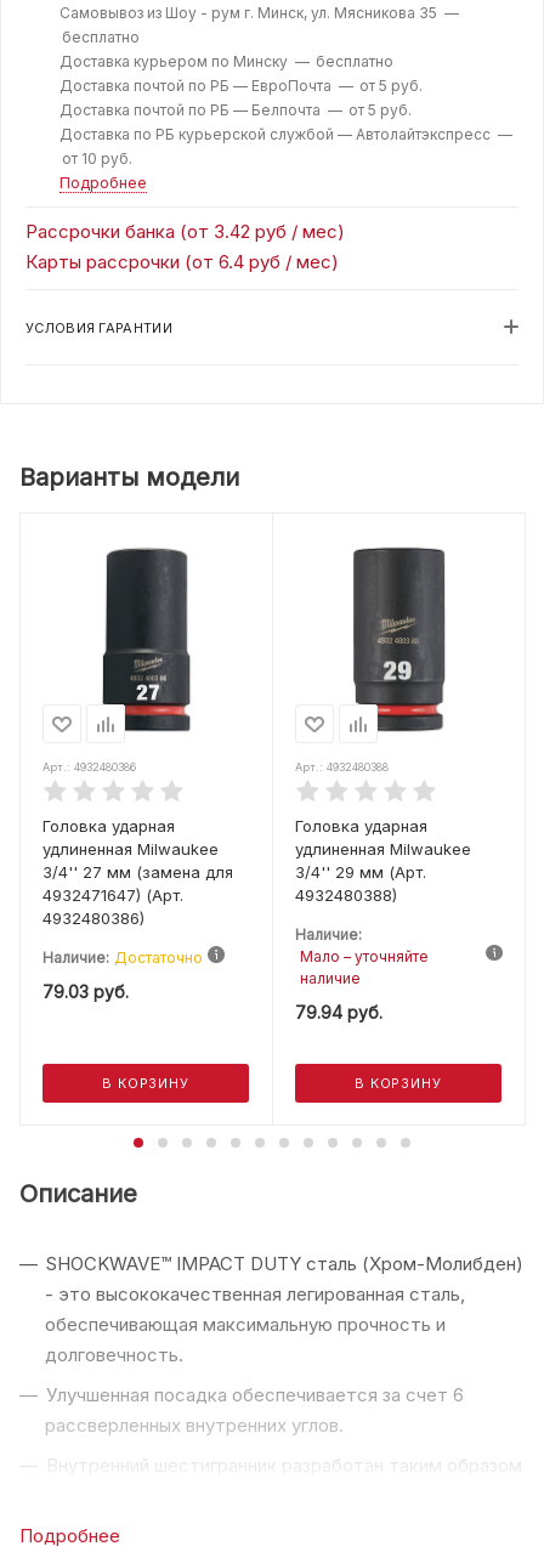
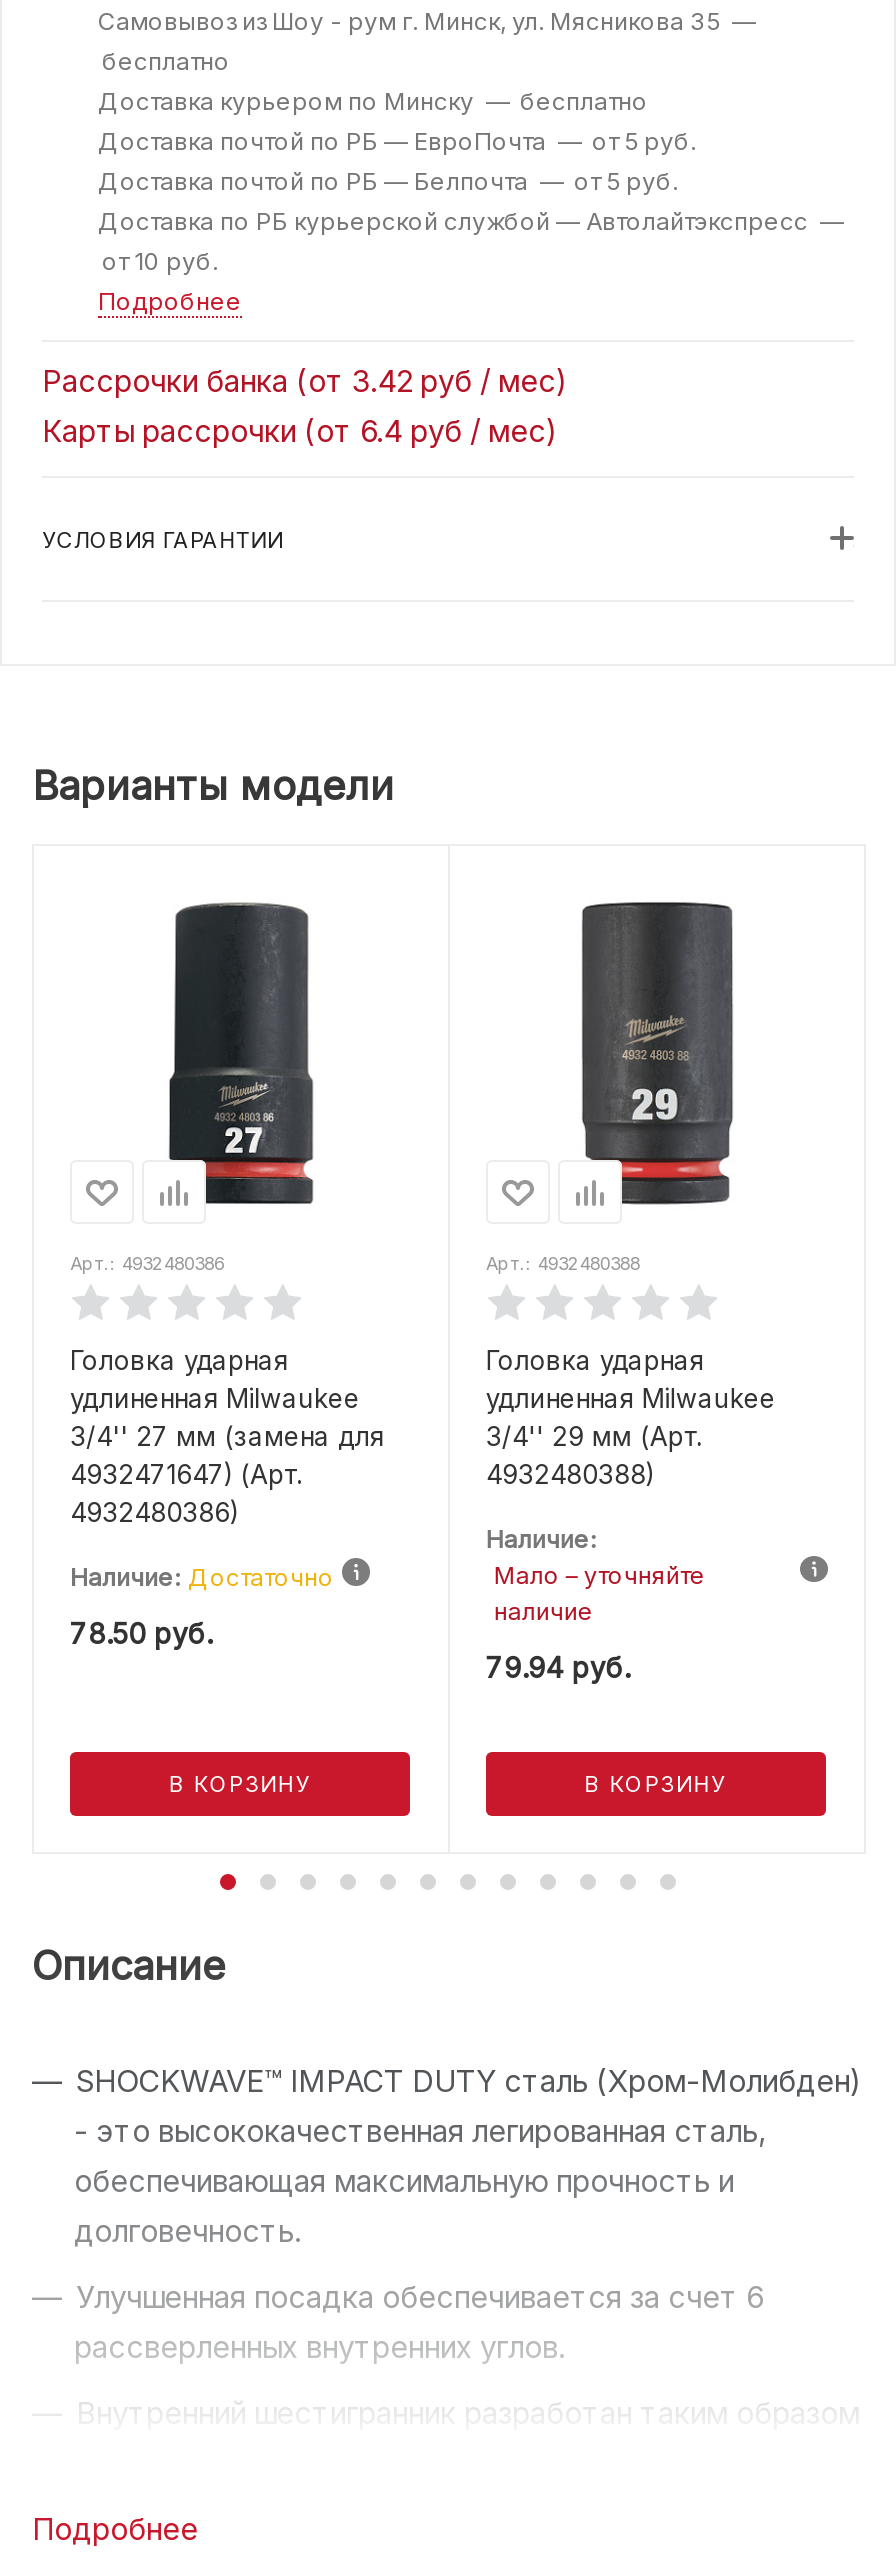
- 79.03 руб.
+ 78.50 руб.
